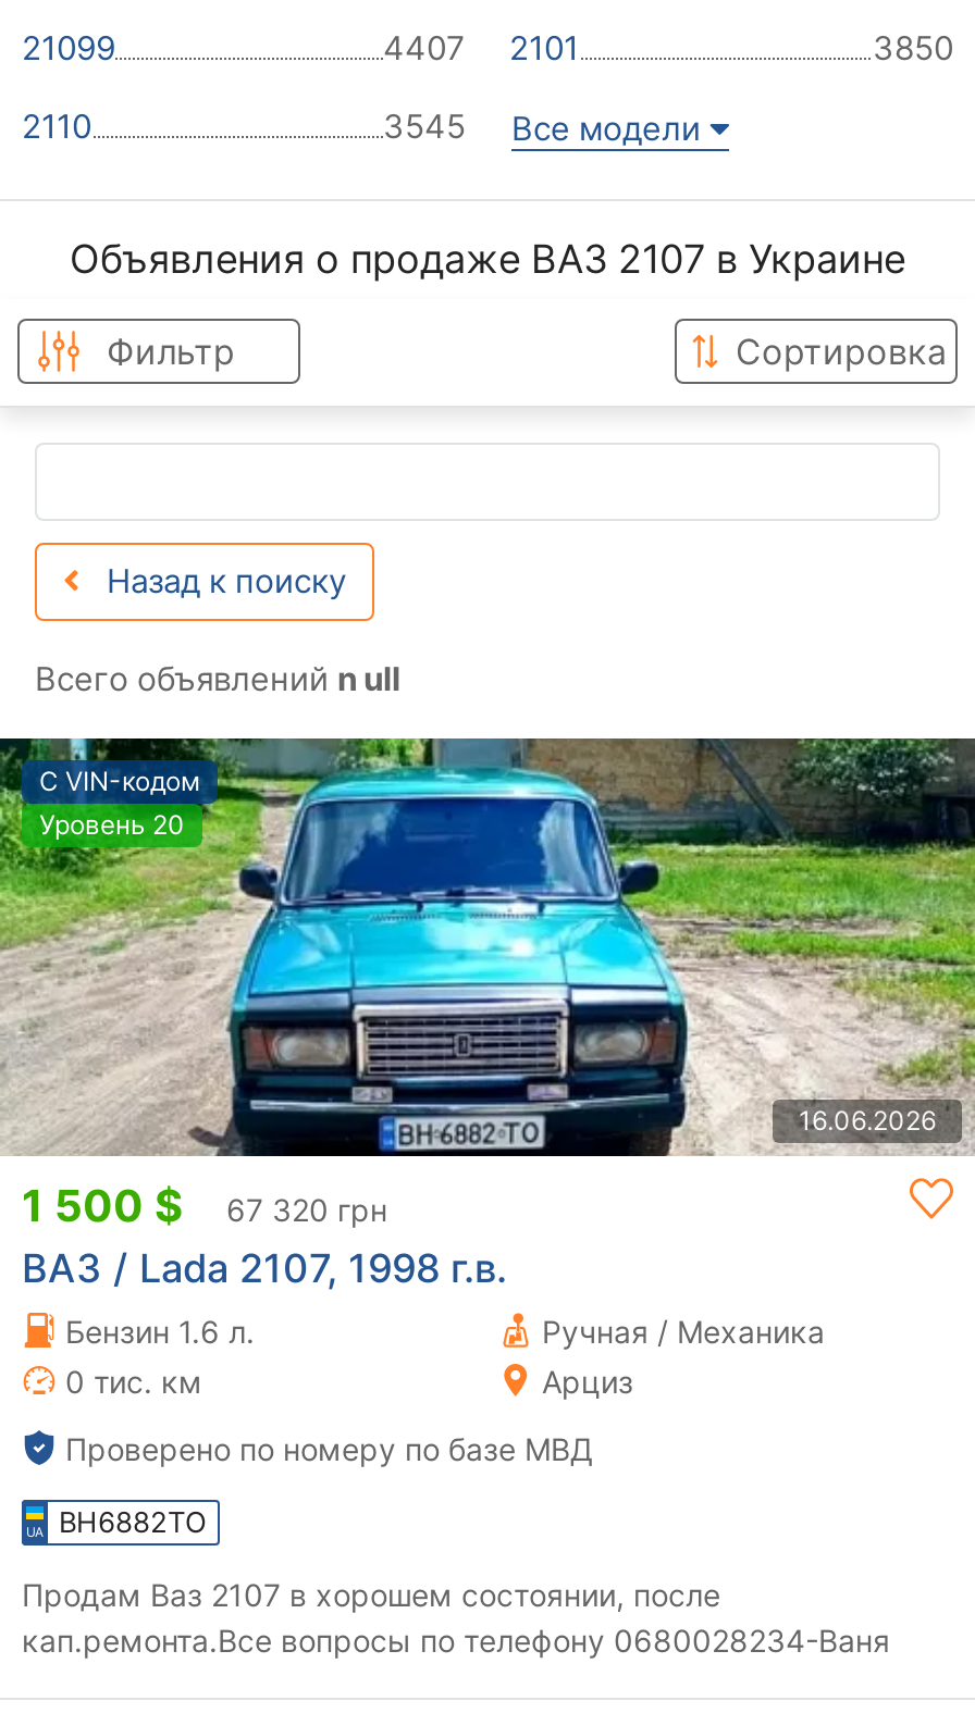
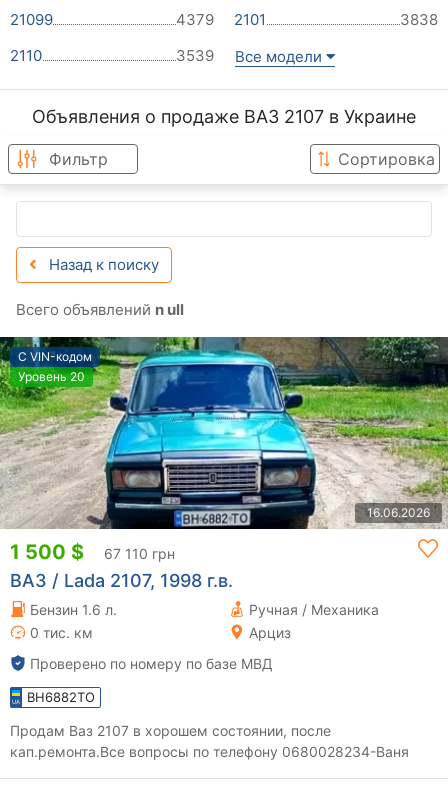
- 4407 2101
+ 4379 2101

- 3850
+ 3838

- 3545 Все модели
+ 3539 Все модели

- 1 500 $ 67 320 грн
+ 1 500 $ 67 110 грн
